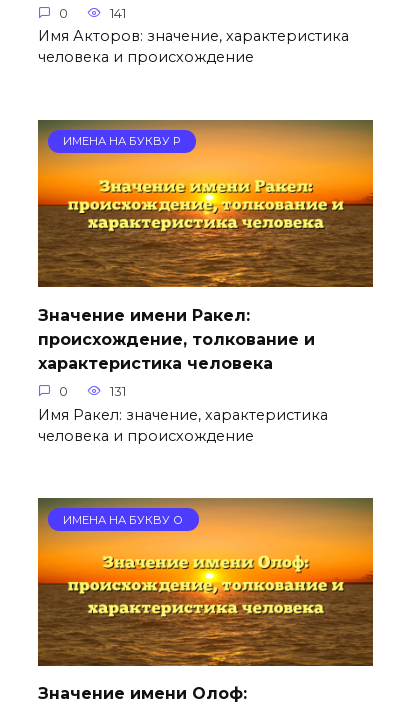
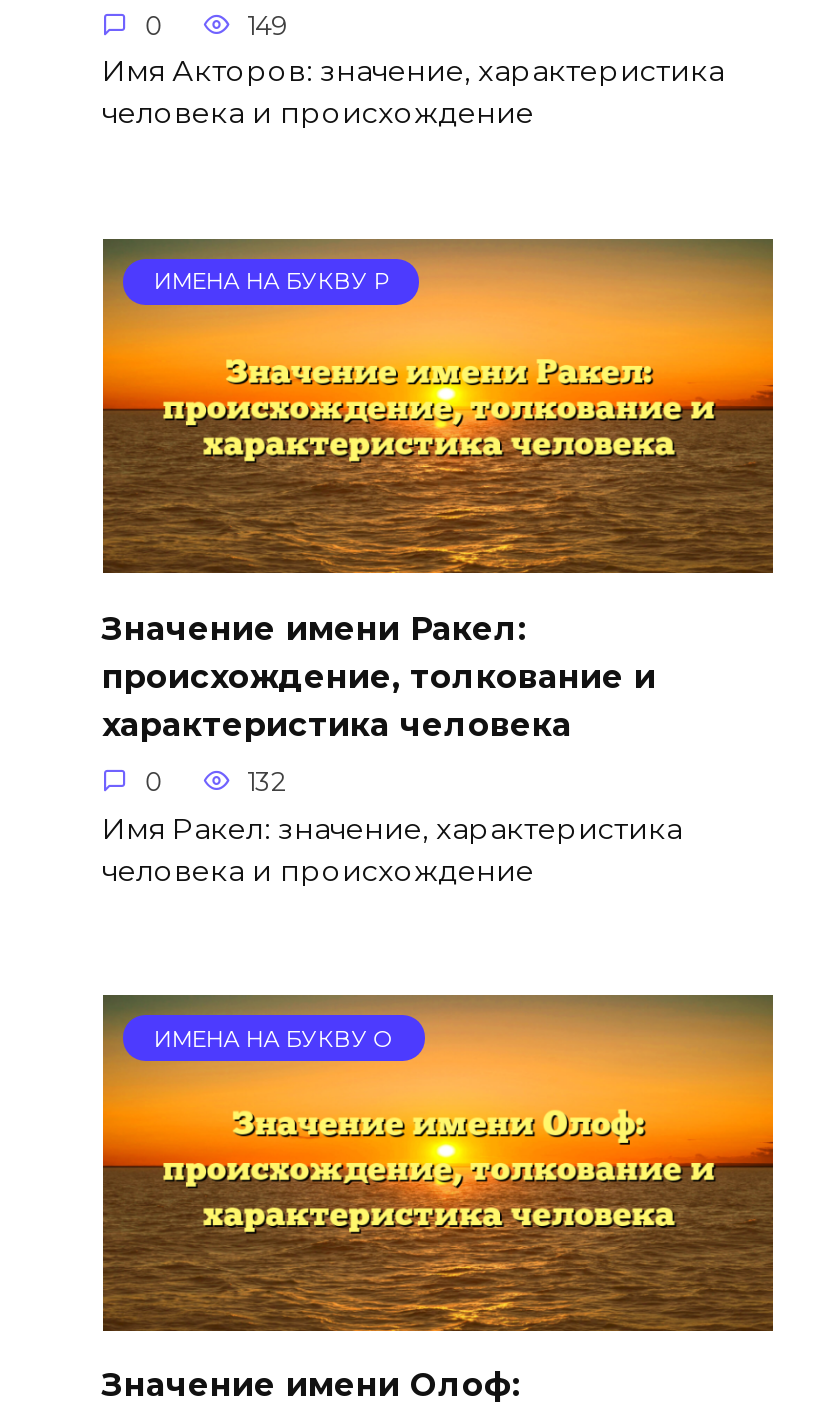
- 141
+ 149

- 131
+ 132
